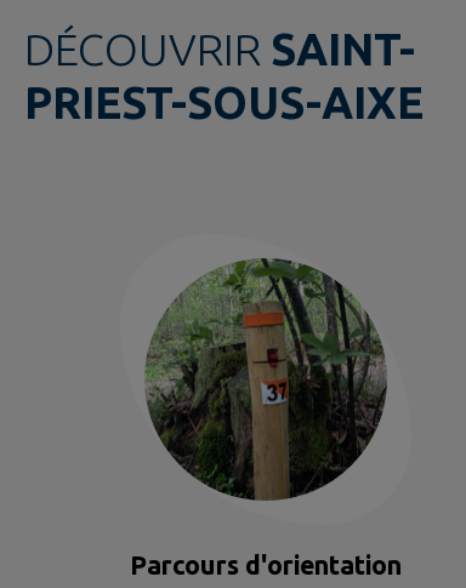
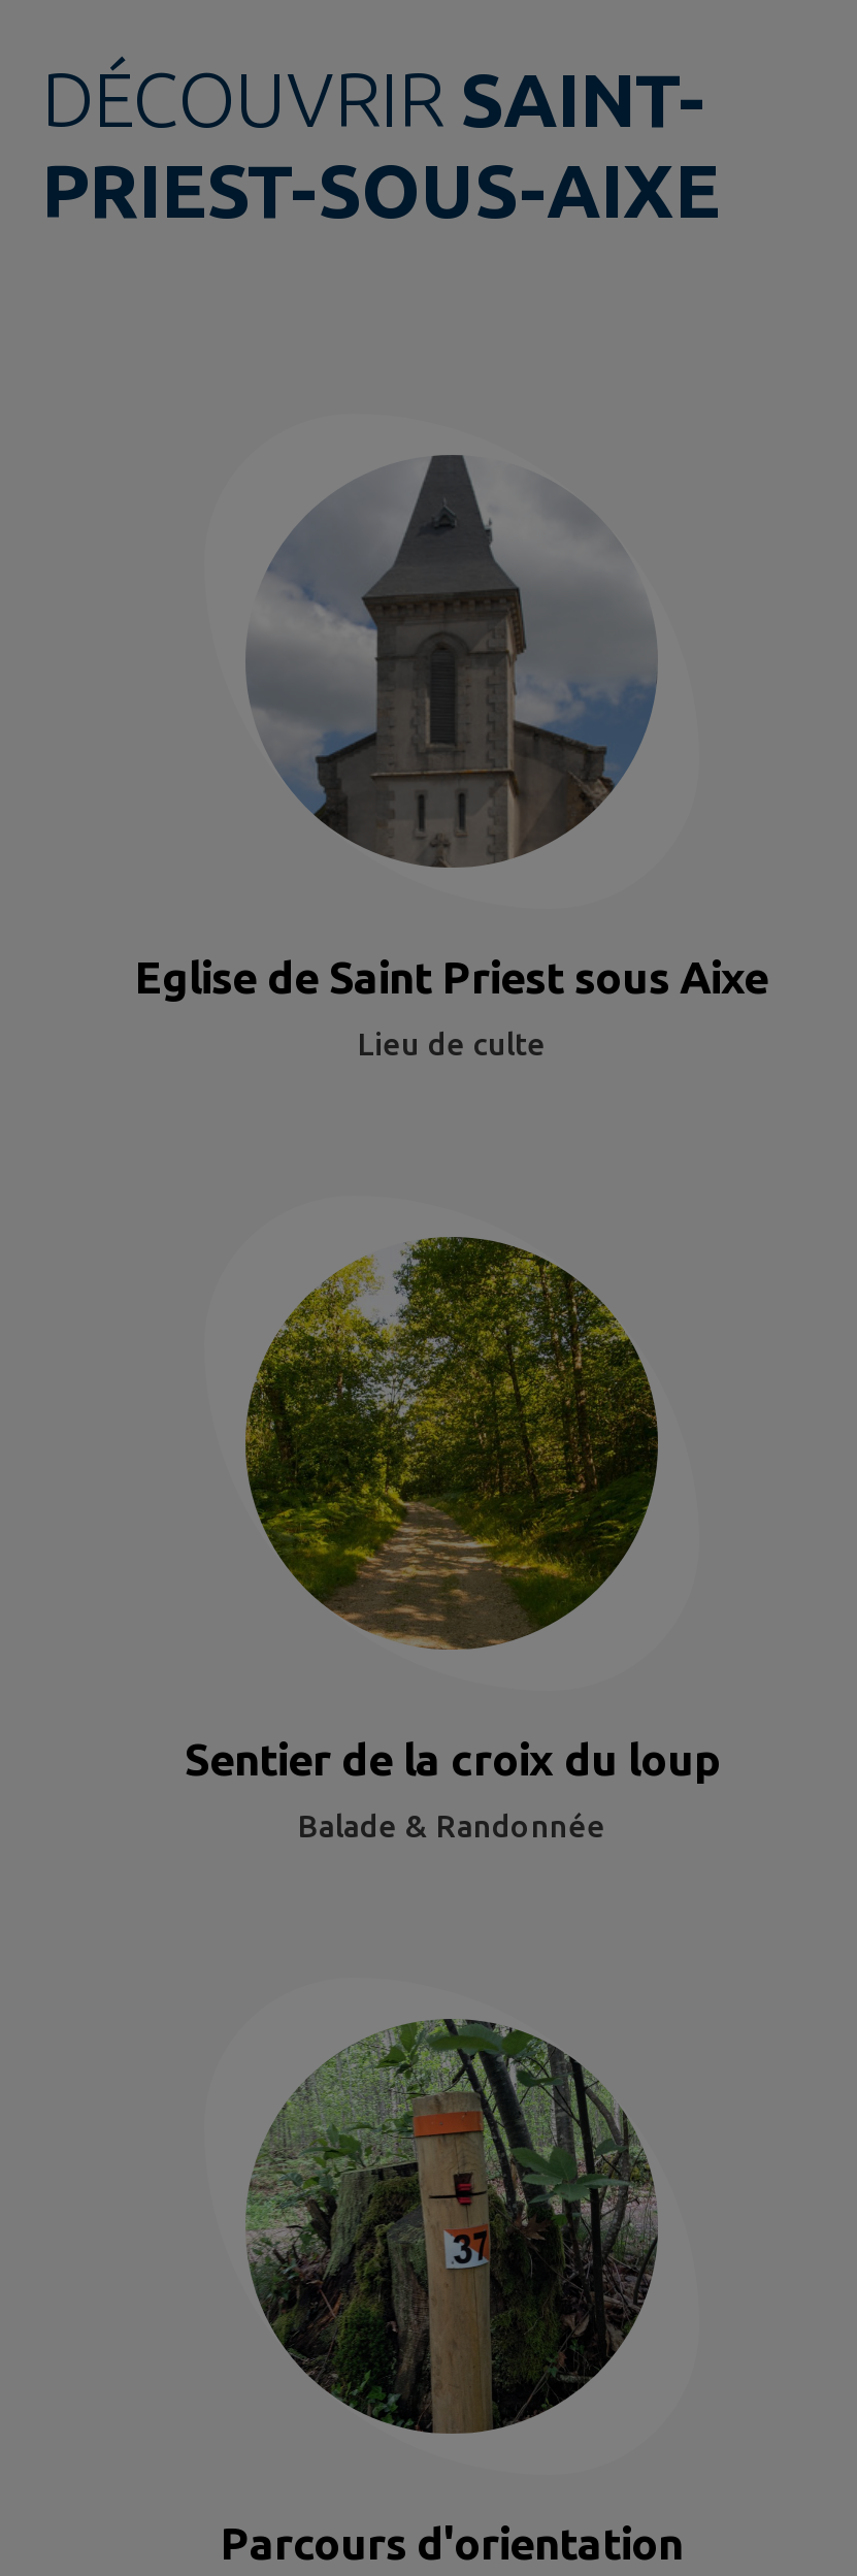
+ Eglise de Saint Priest sous Aixe
+ Lieu de culte

+ Sentier de la croix du loup
+ Balade & Randonnée

+ [image]

+ [image]
